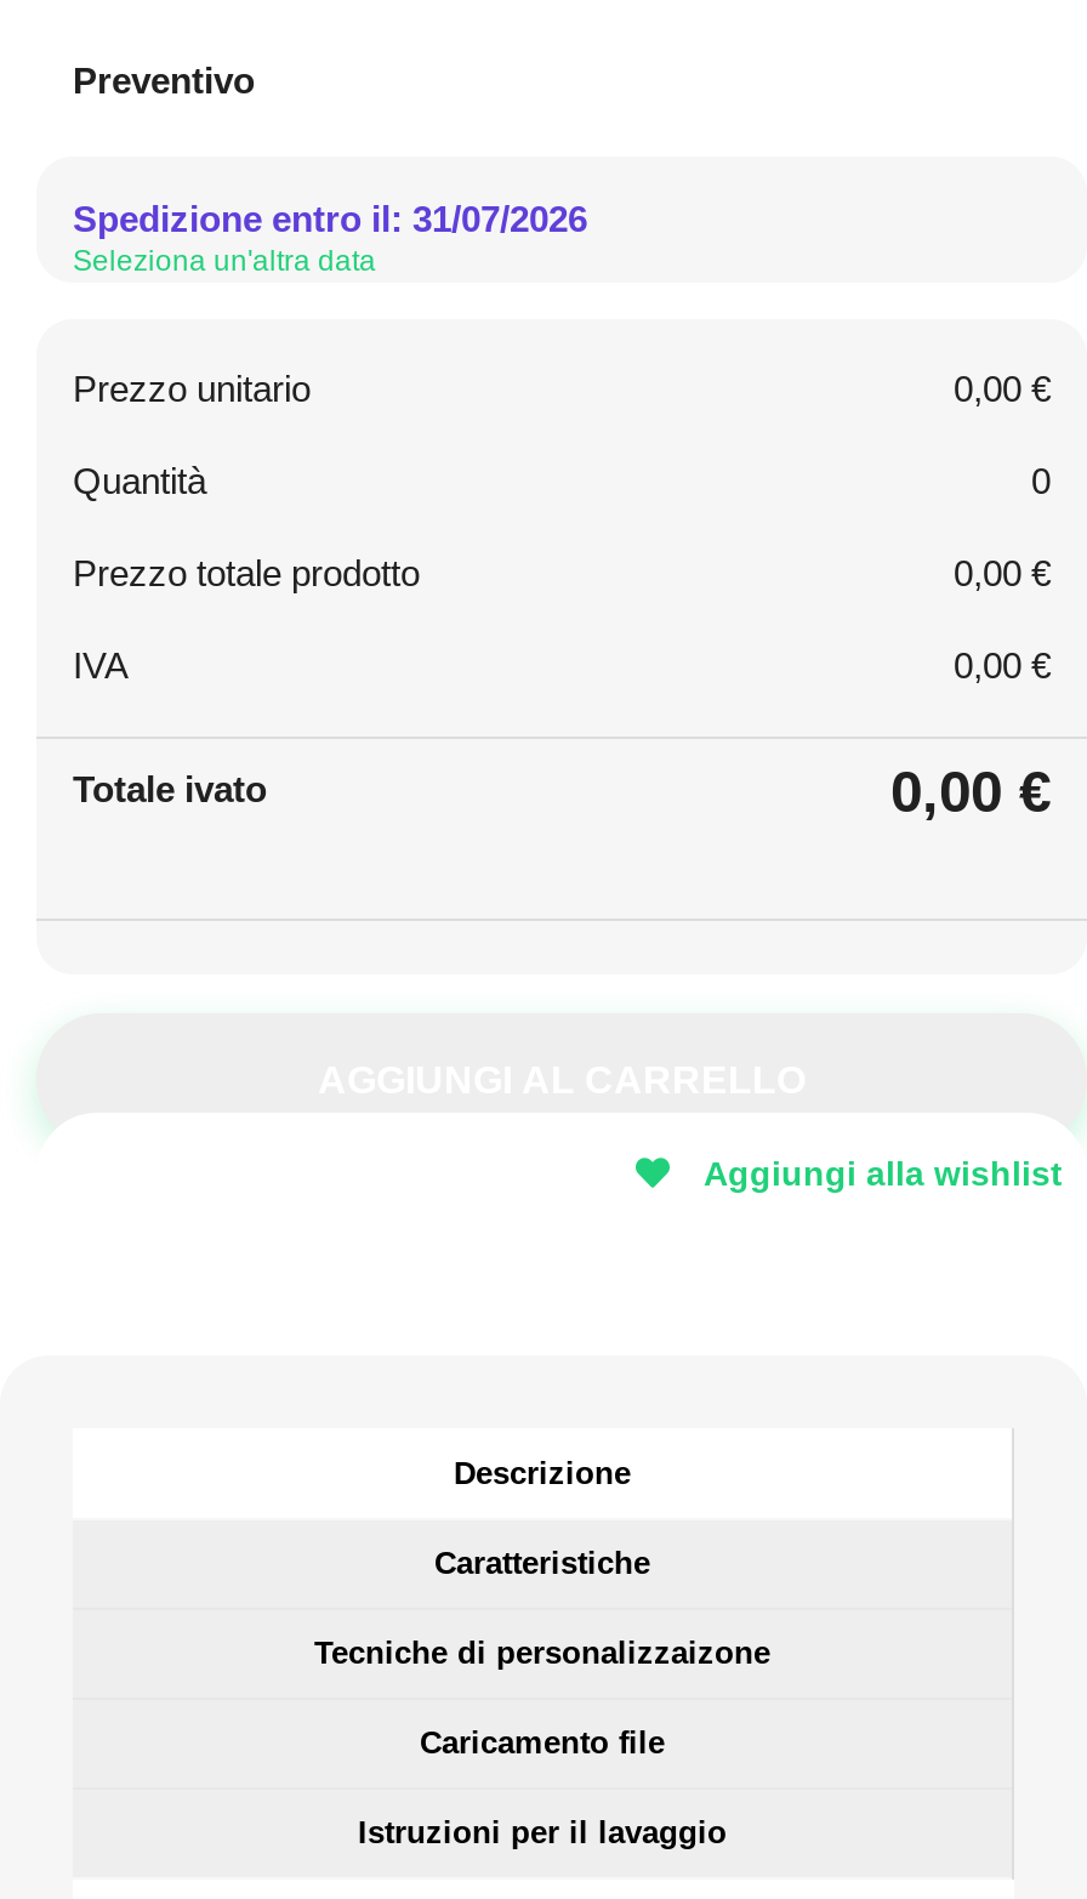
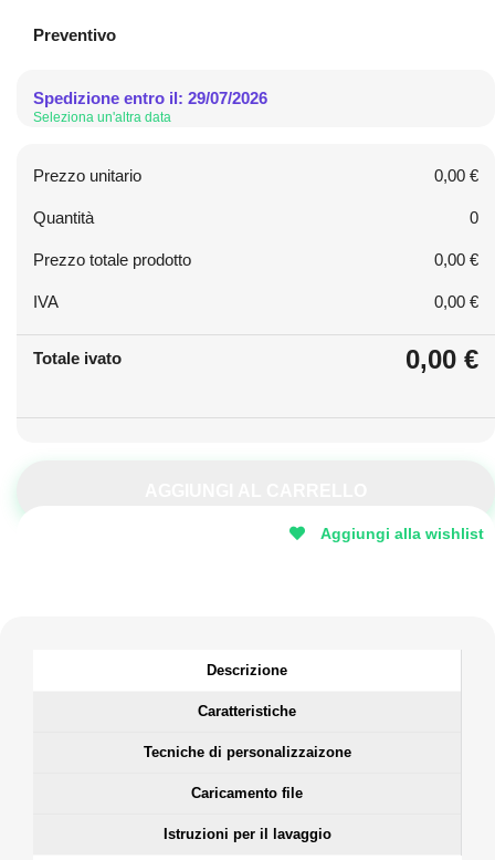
- Spedizione entro il: 31/07/2026
+ Spedizione entro il: 29/07/2026
